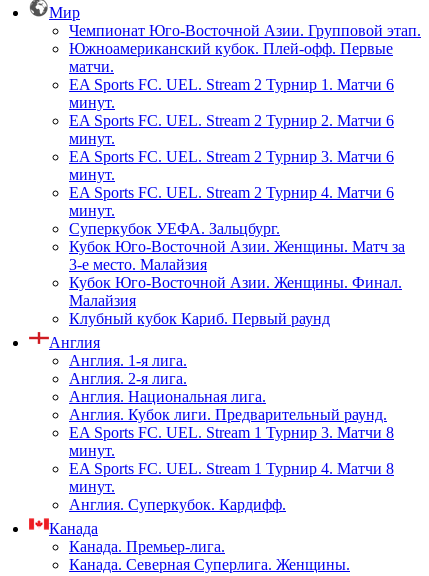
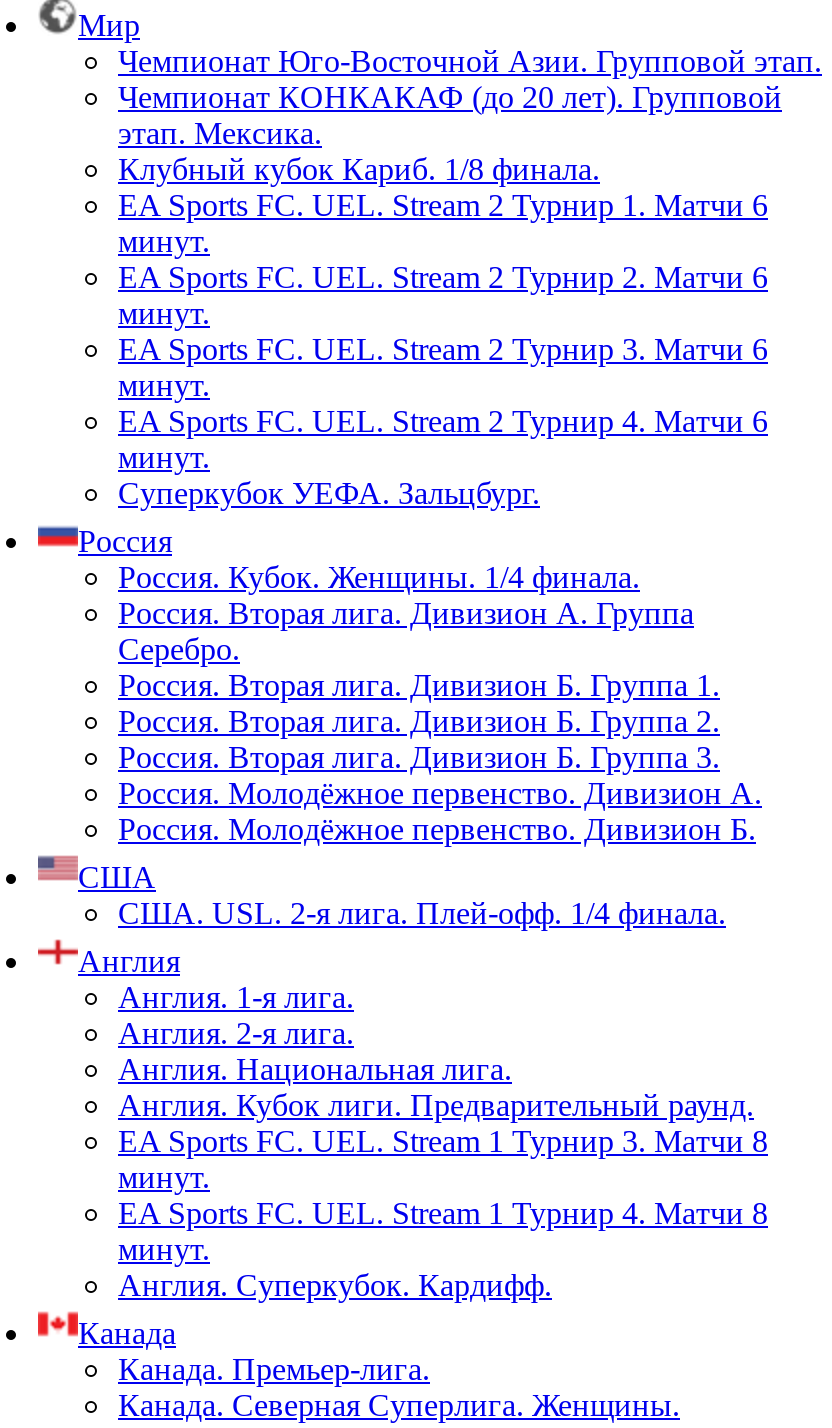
- Южноамериканский кубок. Плей-офф. Первые
- матчи.
+ Чемпионат КОНКАКАФ (до 20 лет). Групповой
+ этап. Мексика.
+ Клубный кубок Кариб. 1/8 финала.

- Кубок Юго-Восточной Азии. Женщины. Матч за
- 3-е место. Малайзия
- Кубок Юго-Восточной Азии. Женщины. Финал.
- Малайзия
- Клубный кубок Кариб. Первый раунд
+ Россия
+ Россия. Кубок. Женщины. 1/4 финала.
+ Россия. Вторая лига. Дивизион А. Группа
+ Серебро.
+ Россия. Вторая лига. Дивизион Б. Группа 1.
+ Россия. Вторая лига. Дивизион Б. Группа 2.
+ Россия. Вторая лига. Дивизион Б. Группа 3.
+ Россия. Молодёжное первенство. Дивизион А.
+ Россия. Молодёжное первенство. Дивизион Б.
+ США
+ США. USL. 2-я лига. Плей-офф. 1/4 финала.
